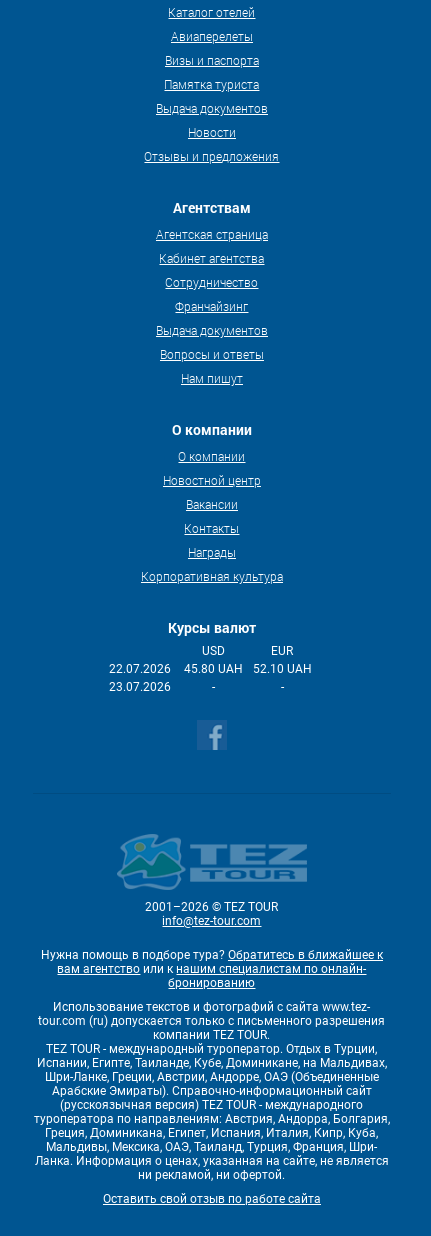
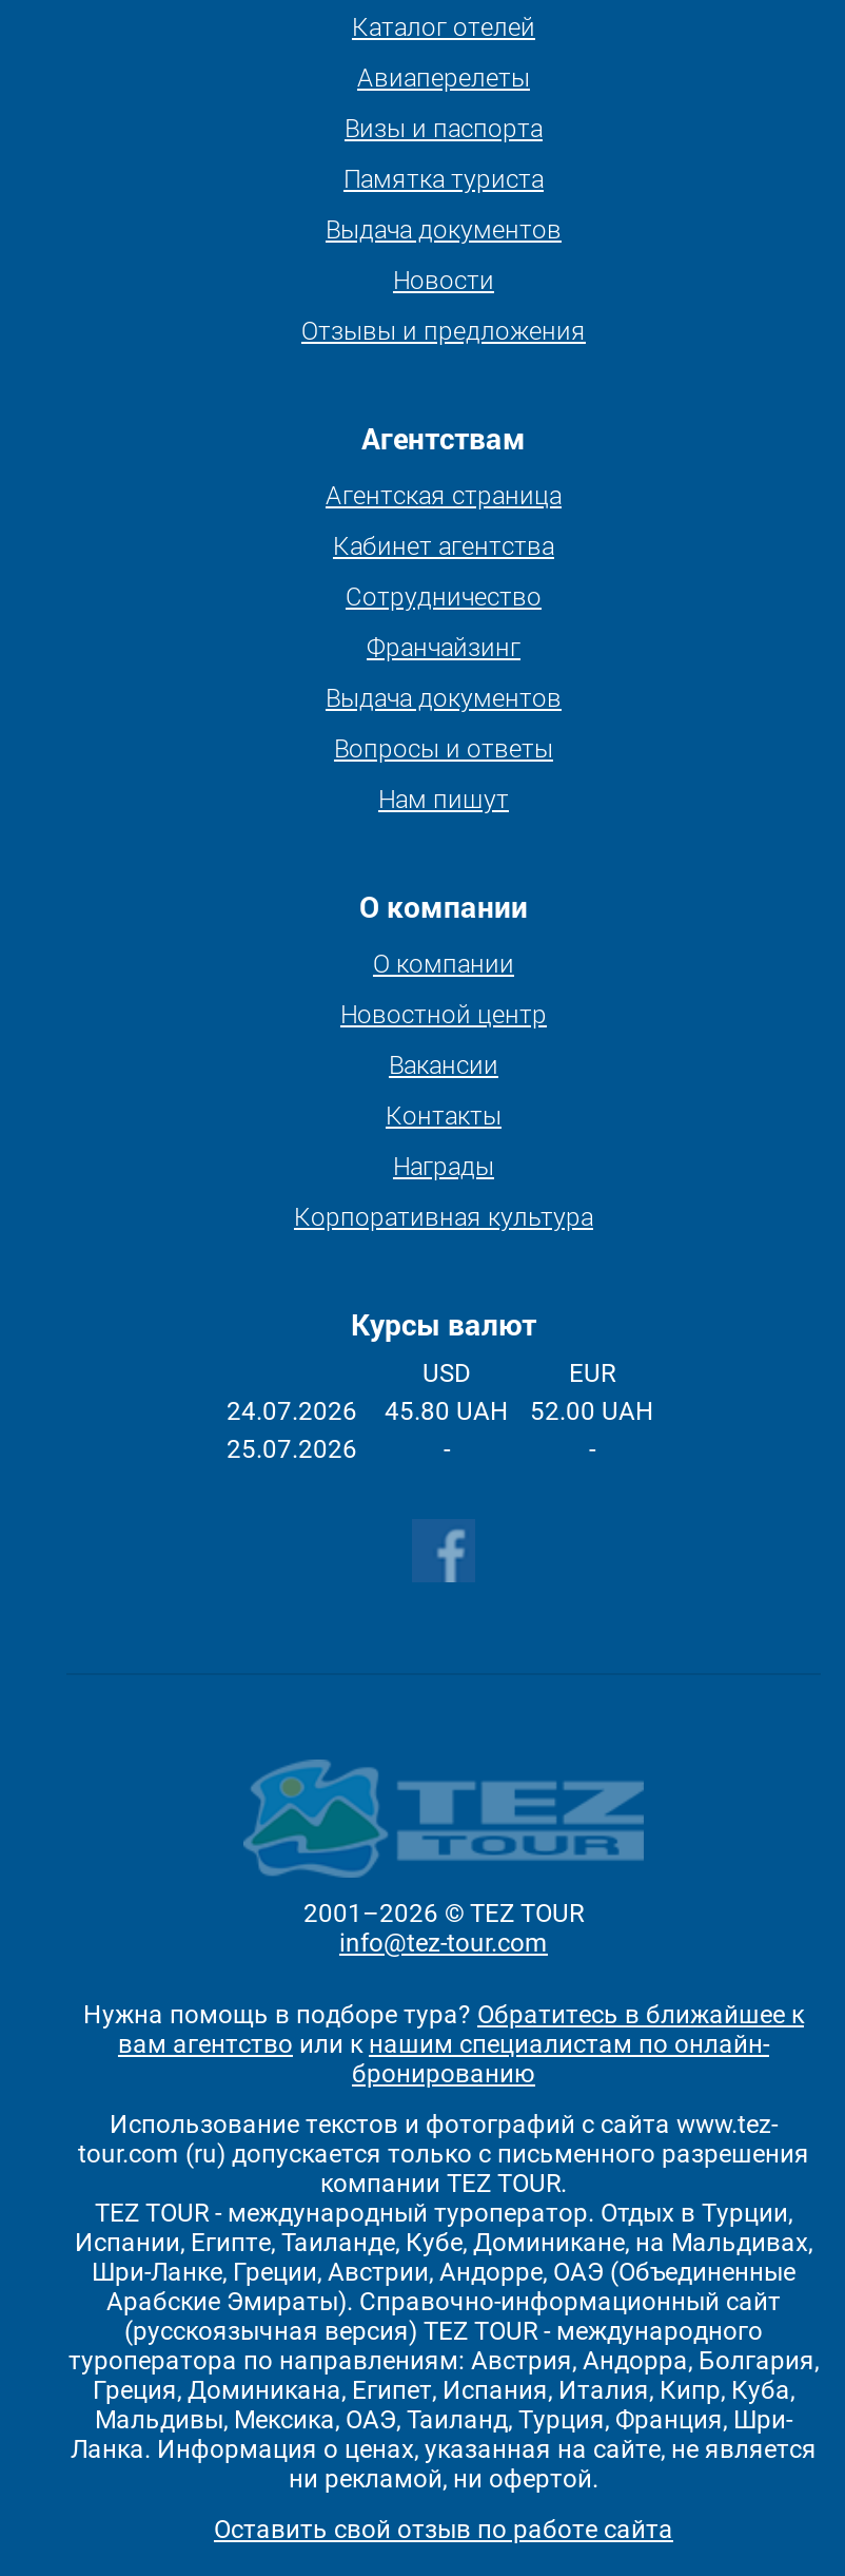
- 22.07.2026
+ 24.07.2026

- 52.10 UAH
+ 52.00 UAH

- 23.07.2026
+ 25.07.2026
